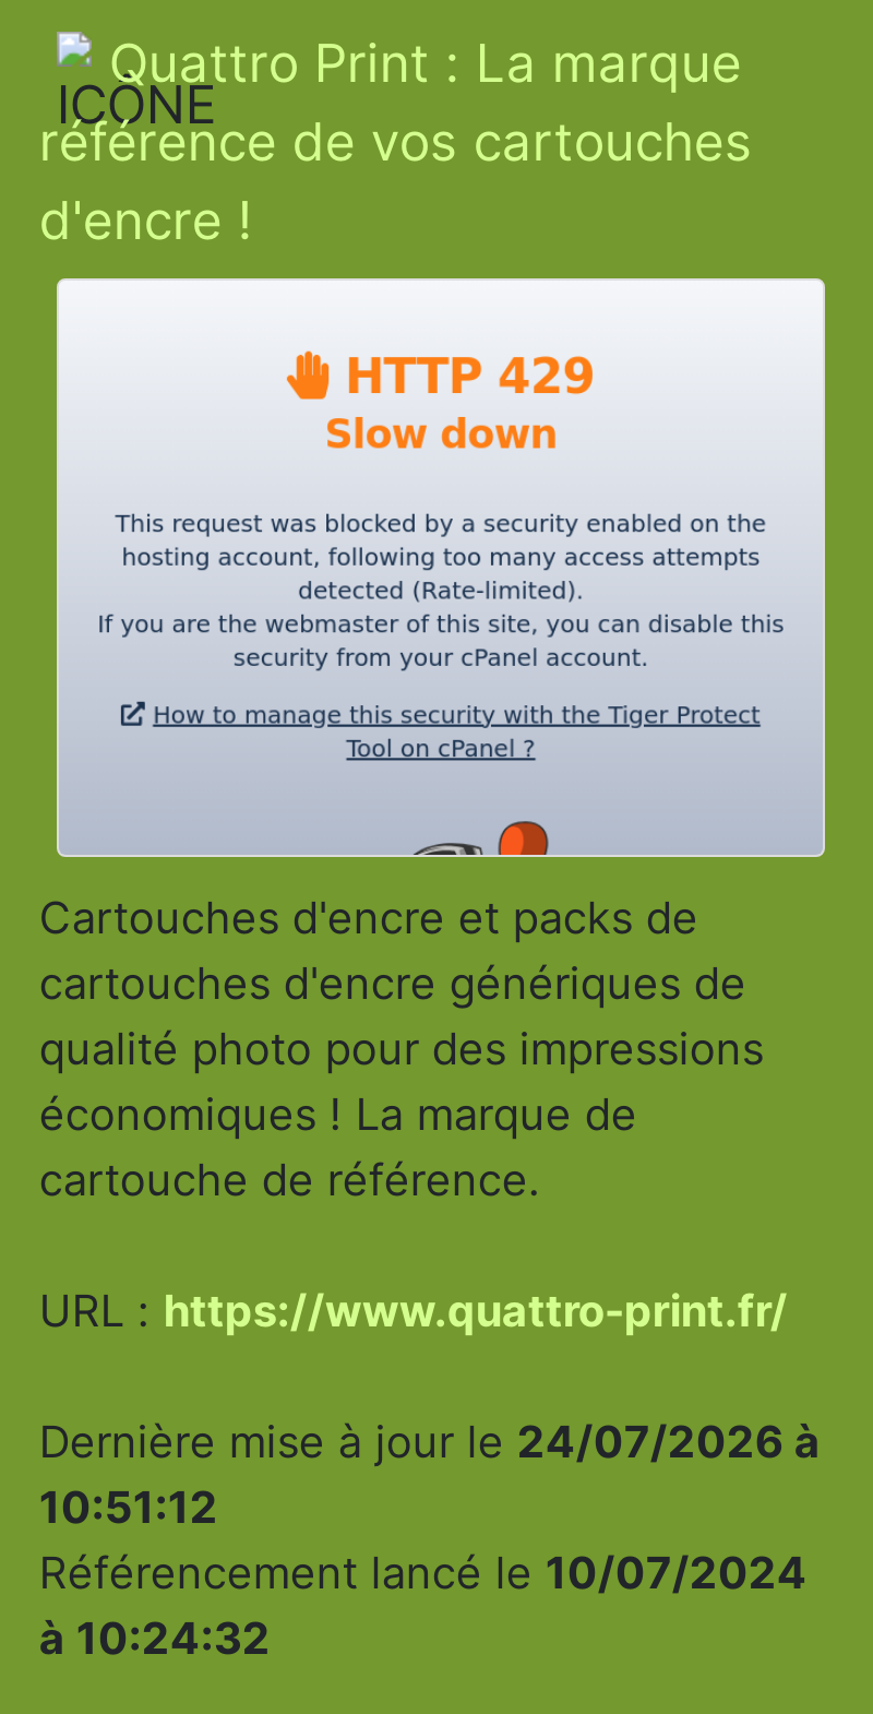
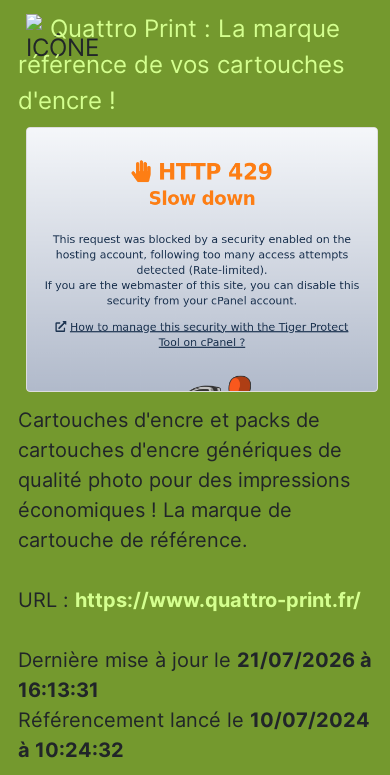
- Dernière mise à jour le 24/07/2026 à
+ Dernière mise à jour le 21/07/2026 à

- 10:51:12
+ 16:13:31
